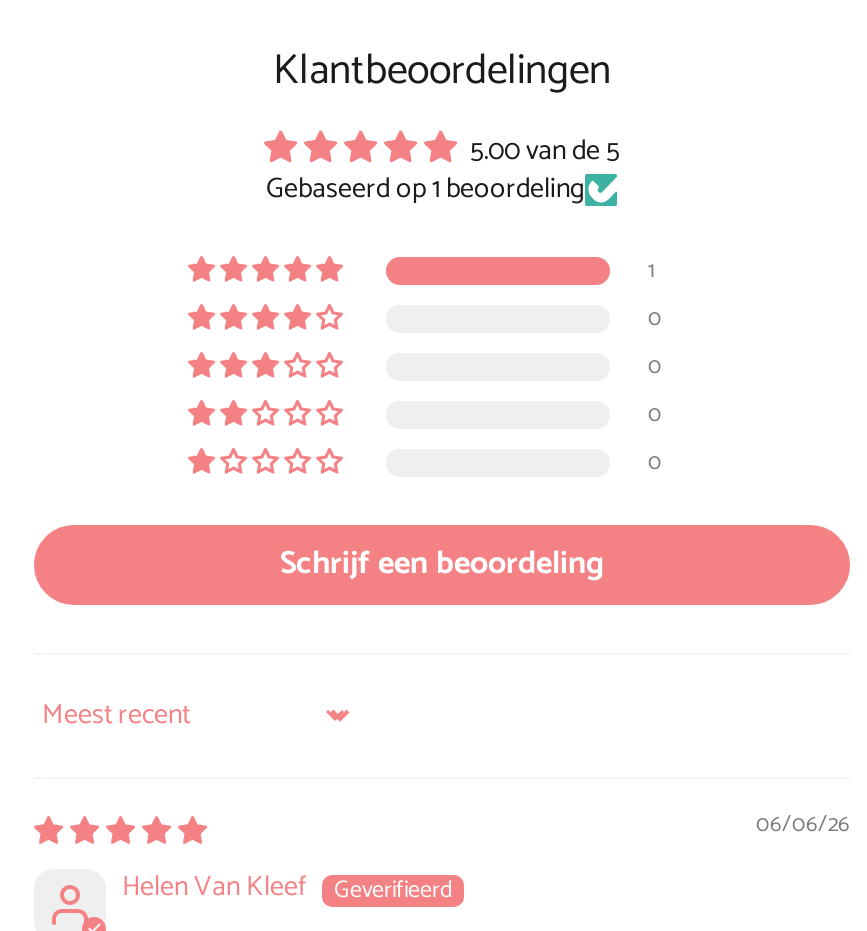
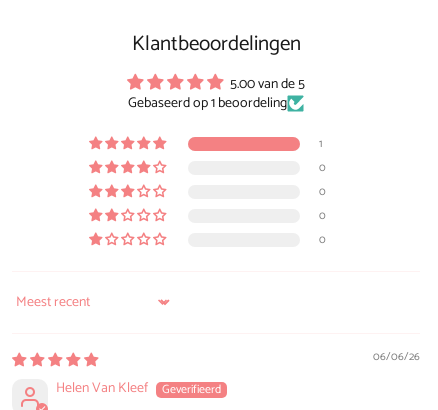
- Schrijf een beoordeling
